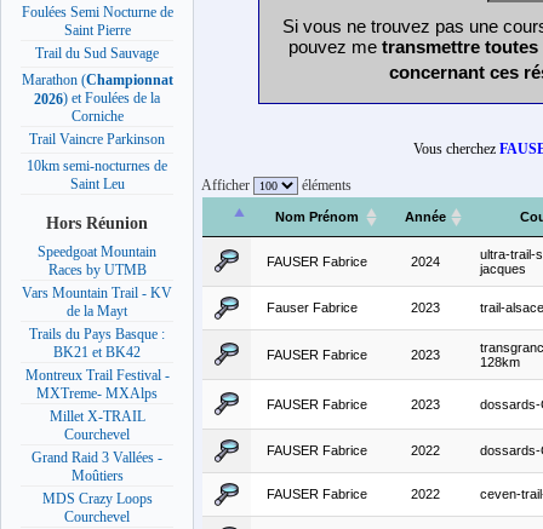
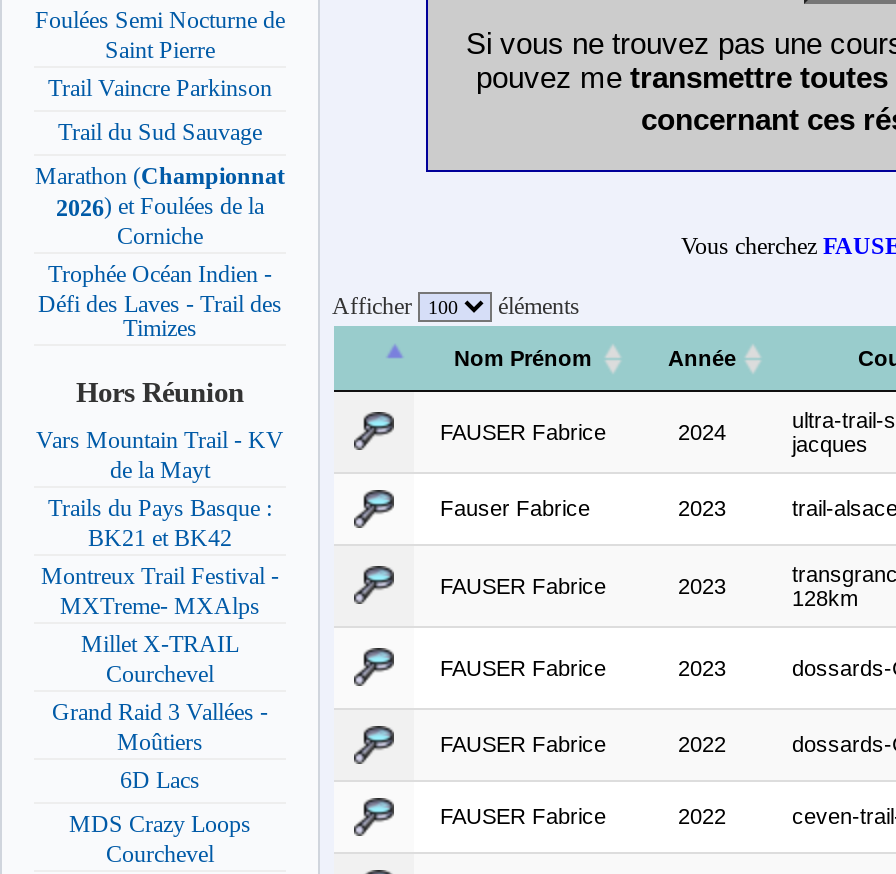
moved down: Trail du Sud Sauvage | Marathon (Championnat | 2026) et Foulées de la | Corniche

moved up: Trail Vaincre Parkinson

- 10km semi-nocturnes de
- Saint Leu
+ Trophée Océan Indien -
+ Défi des Laves - Trail des
+ Timizes

- Speedgoat Mountain
- Races by UTMB

moved up: Vars Mountain Trail - KV | de la Mayt | Trails du Pays Basque : | ... | Grand Raid 3 Vallées - | Moûtiers

+ 6D Lacs
